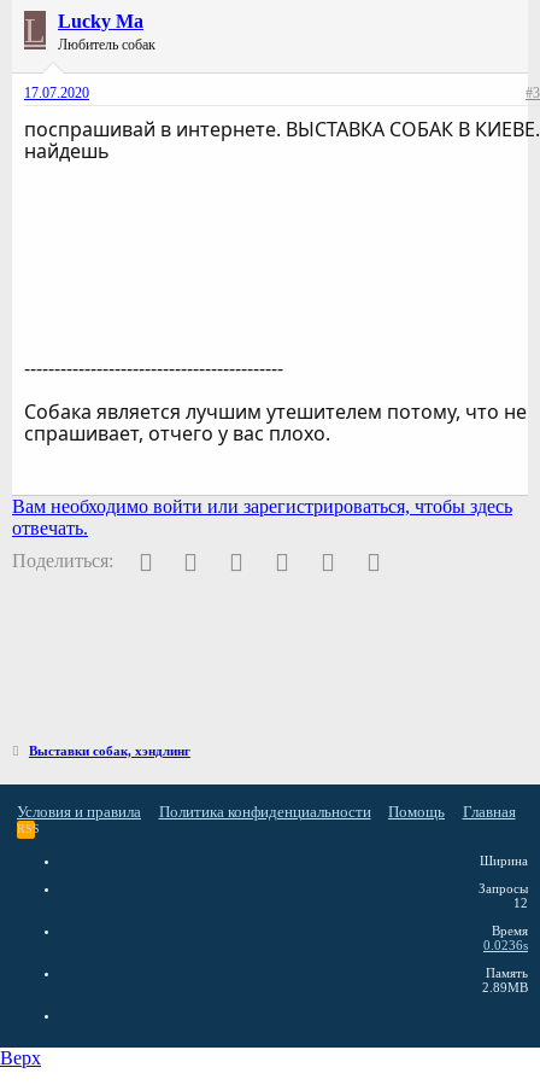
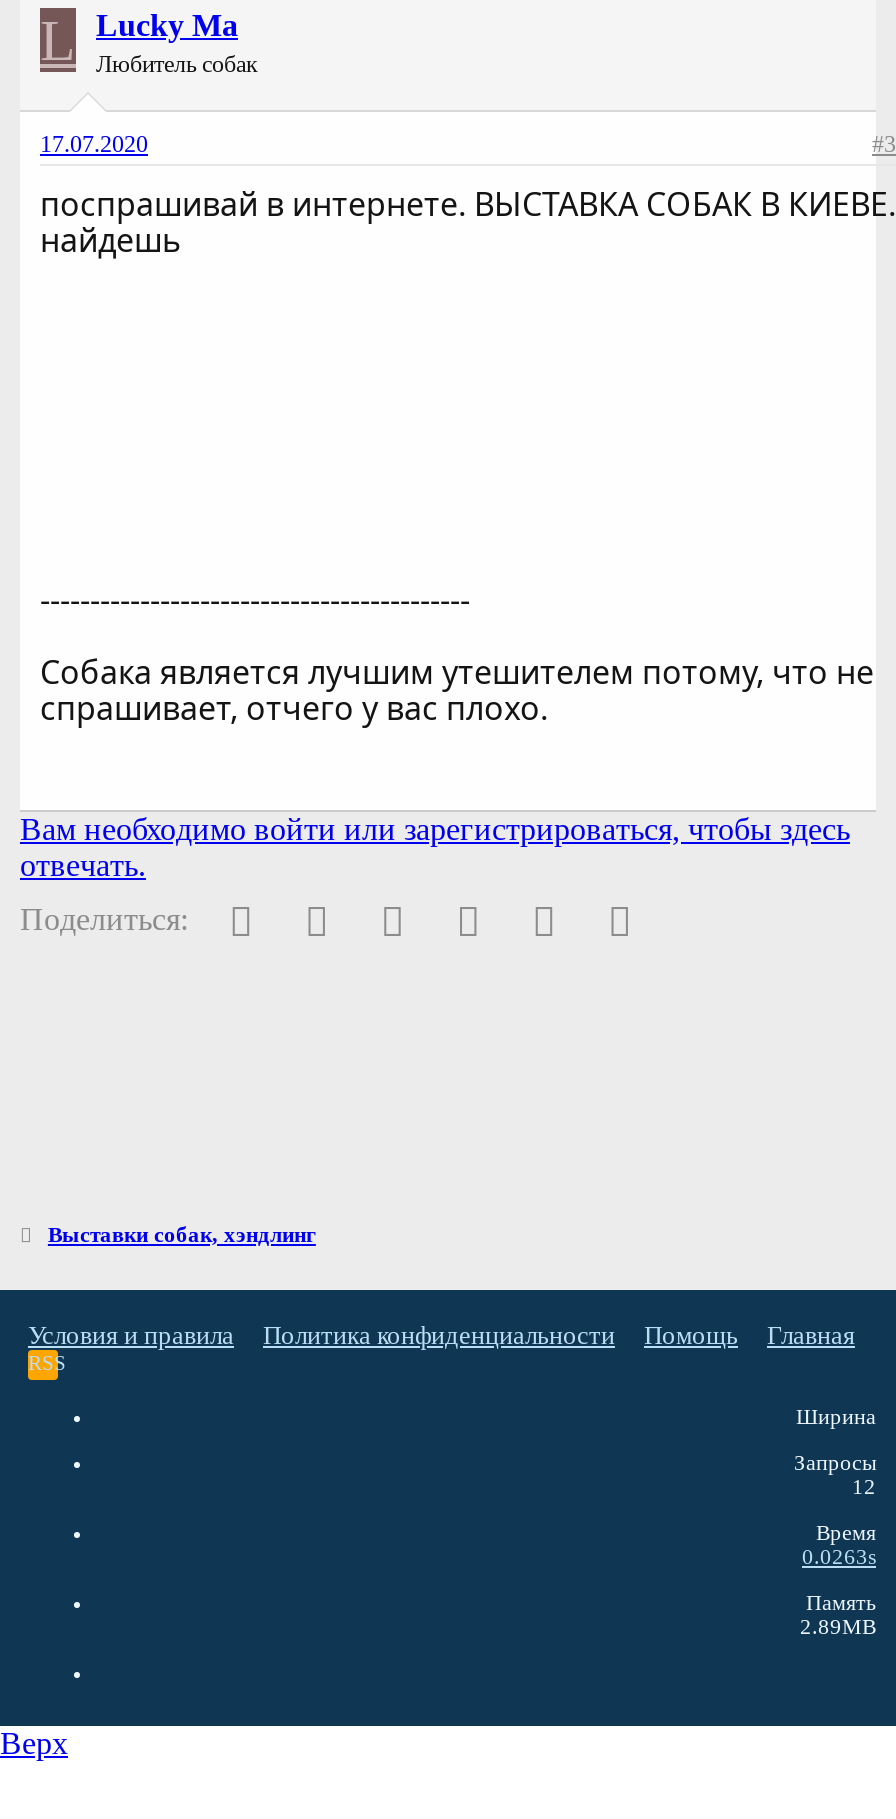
- 0.0236s
+ 0.0263s
